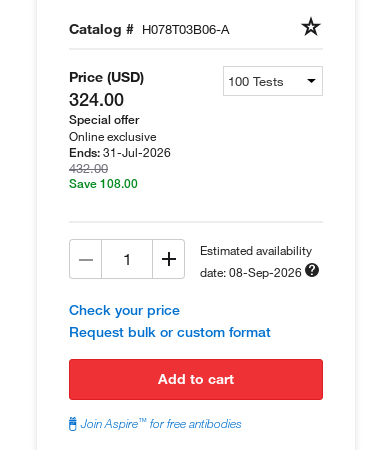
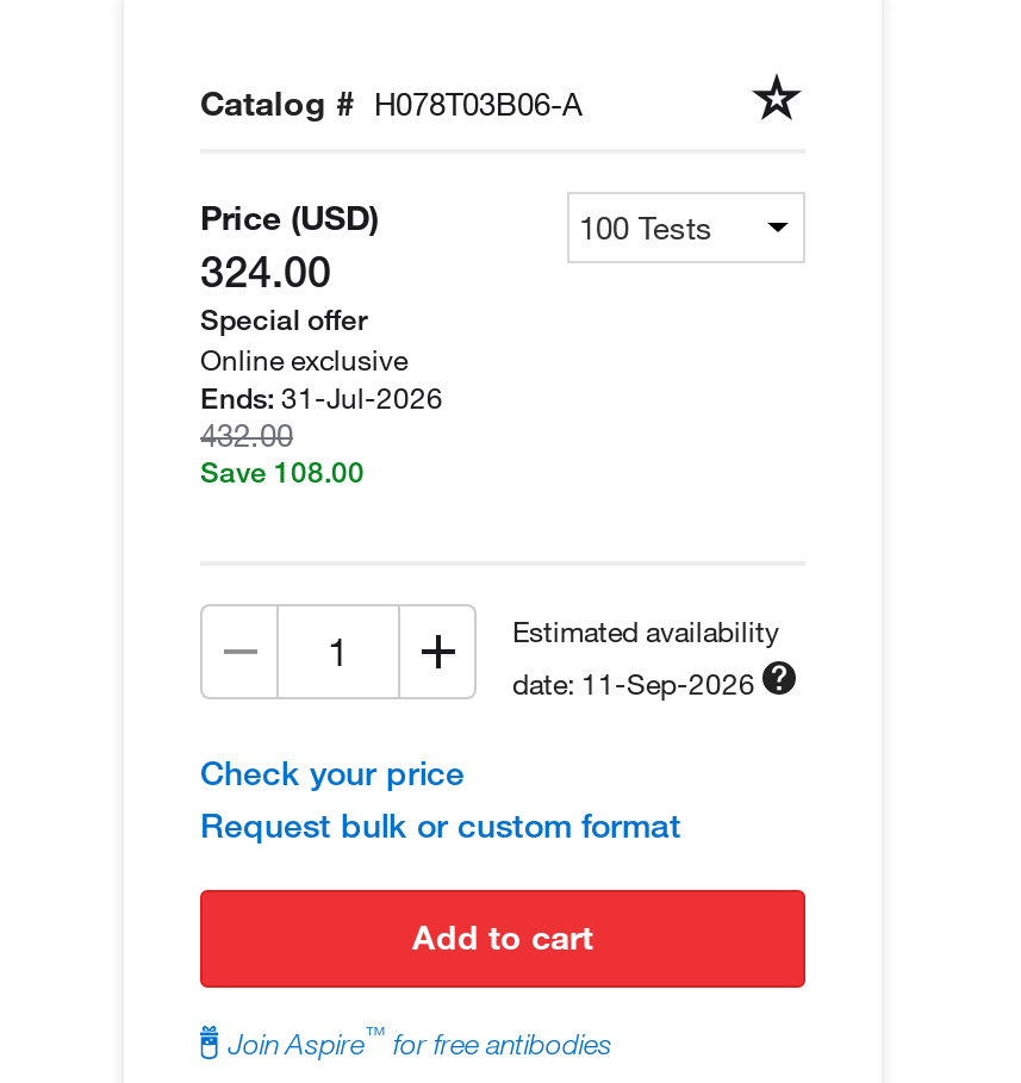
- date: 08-Sep-2026
+ date: 11-Sep-2026
